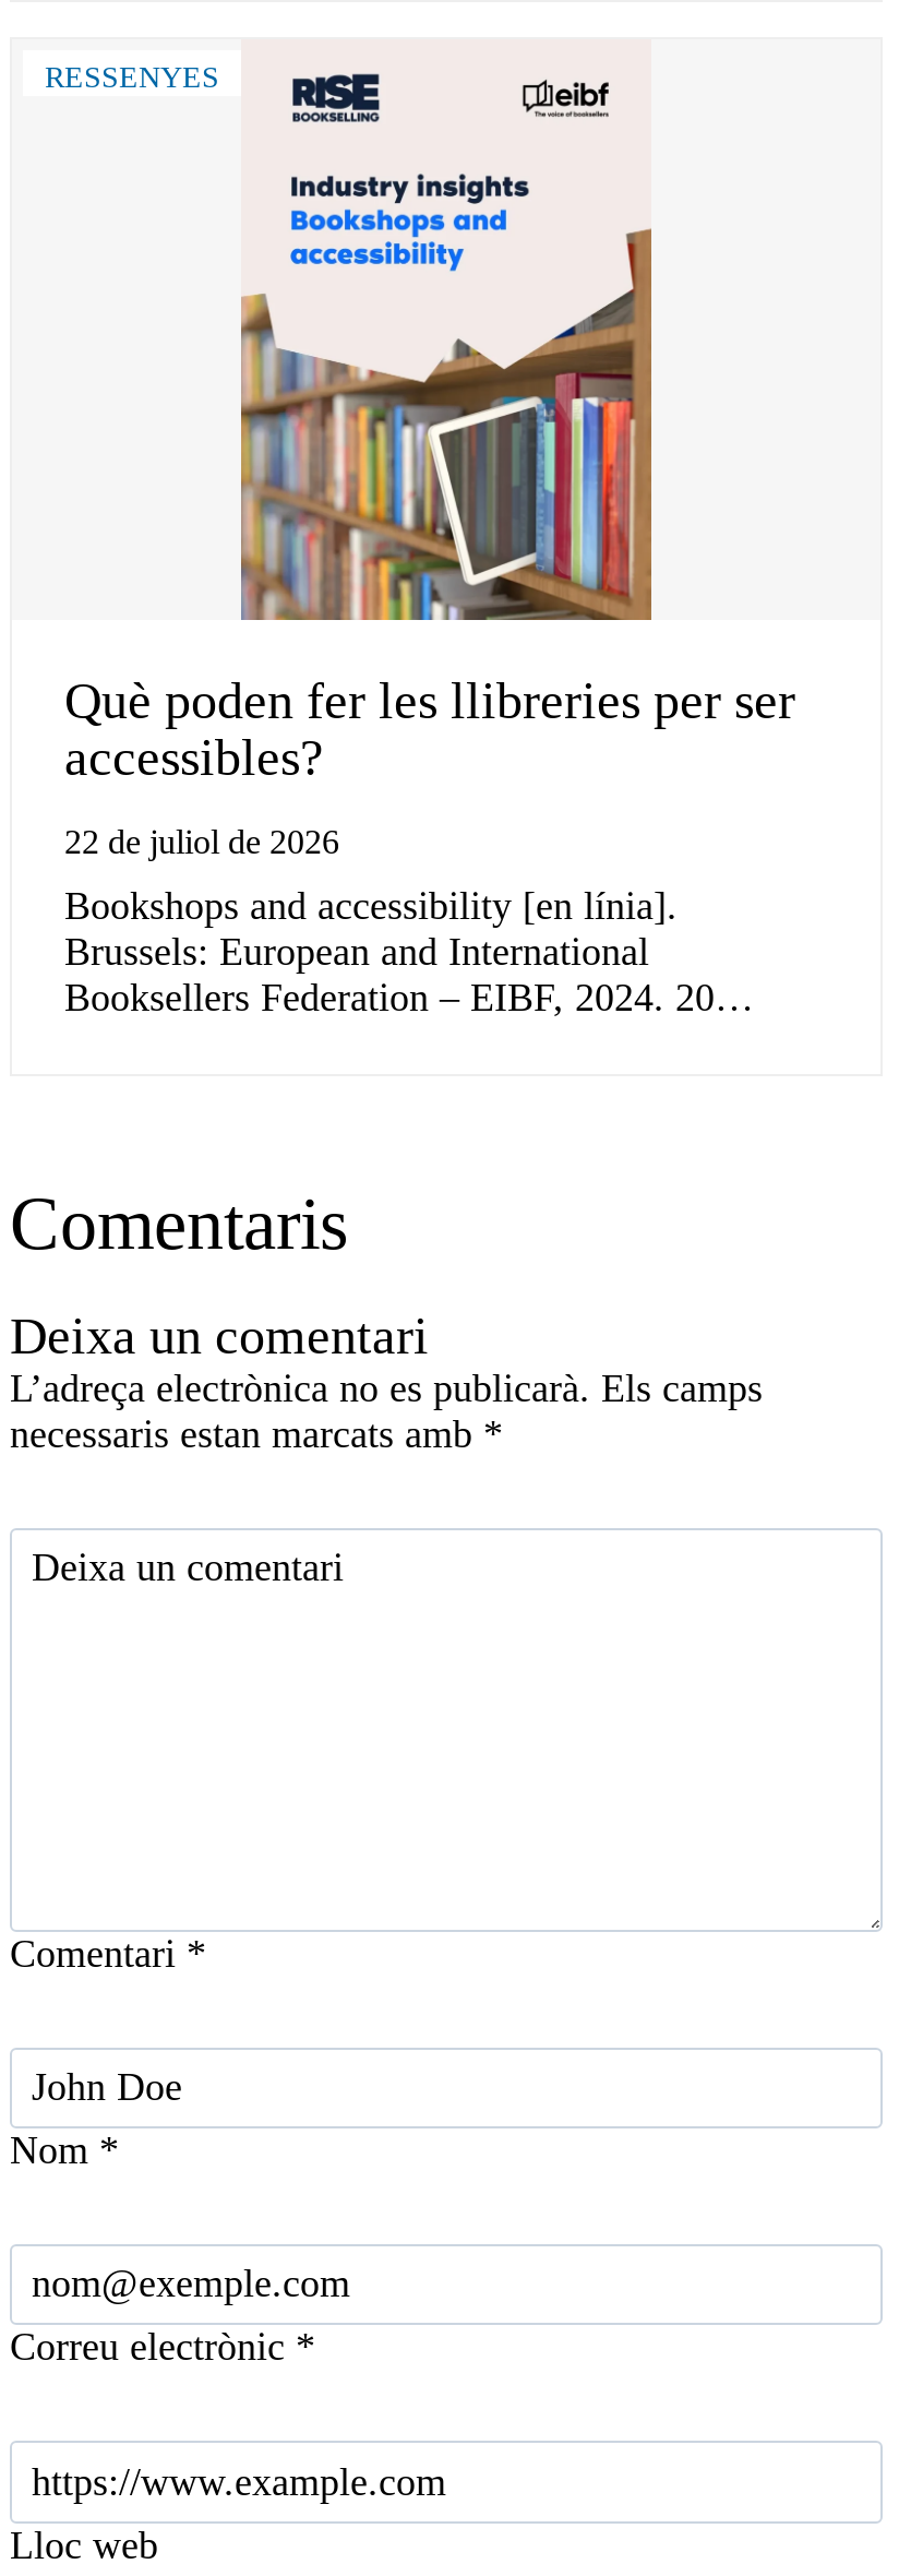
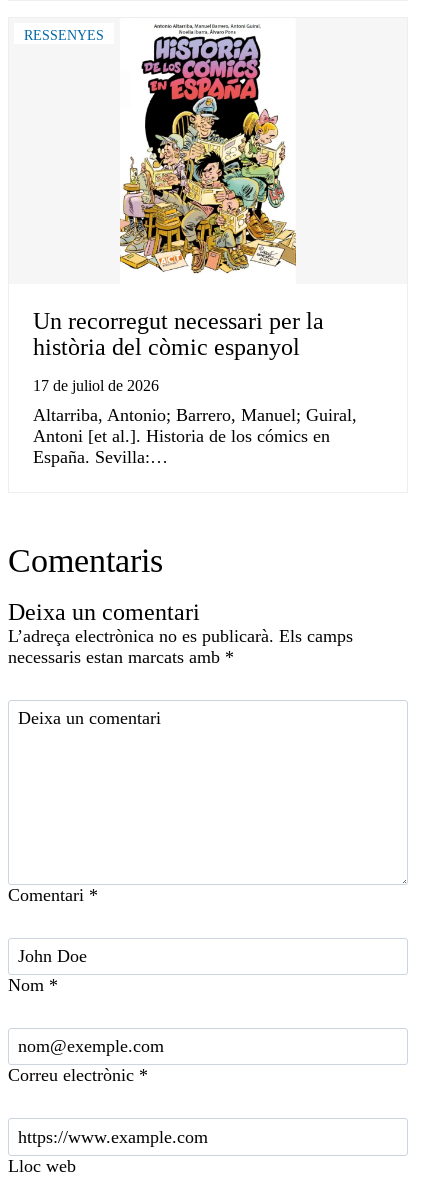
- [image]
- Què poden fer les llibreries per ser
- accessibles?
+ [image]
+ Un recorregut necessari per la
+ història del còmic espanyol

- 22 de juliol de 2026
+ 17 de juliol de 2026

- Bookshops and accessibility [en línia].
- Brussels: European and International
- Booksellers Federation – EIBF, 2024. 20…
+ Altarriba, Antonio; Barrero, Manuel; Guiral,
+ Antoni [et al.]. Historia de los cómics en
+ España. Sevilla:…
